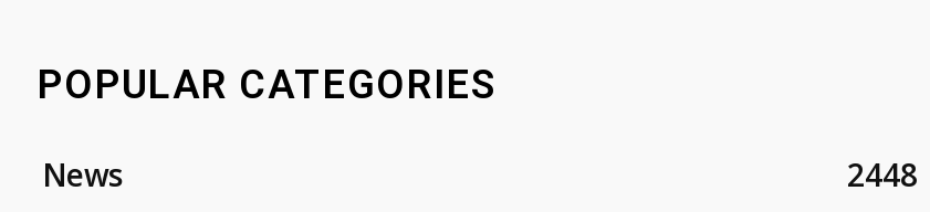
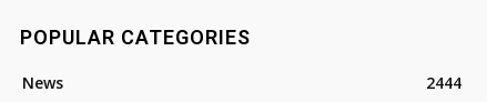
- 2448
+ 2444
